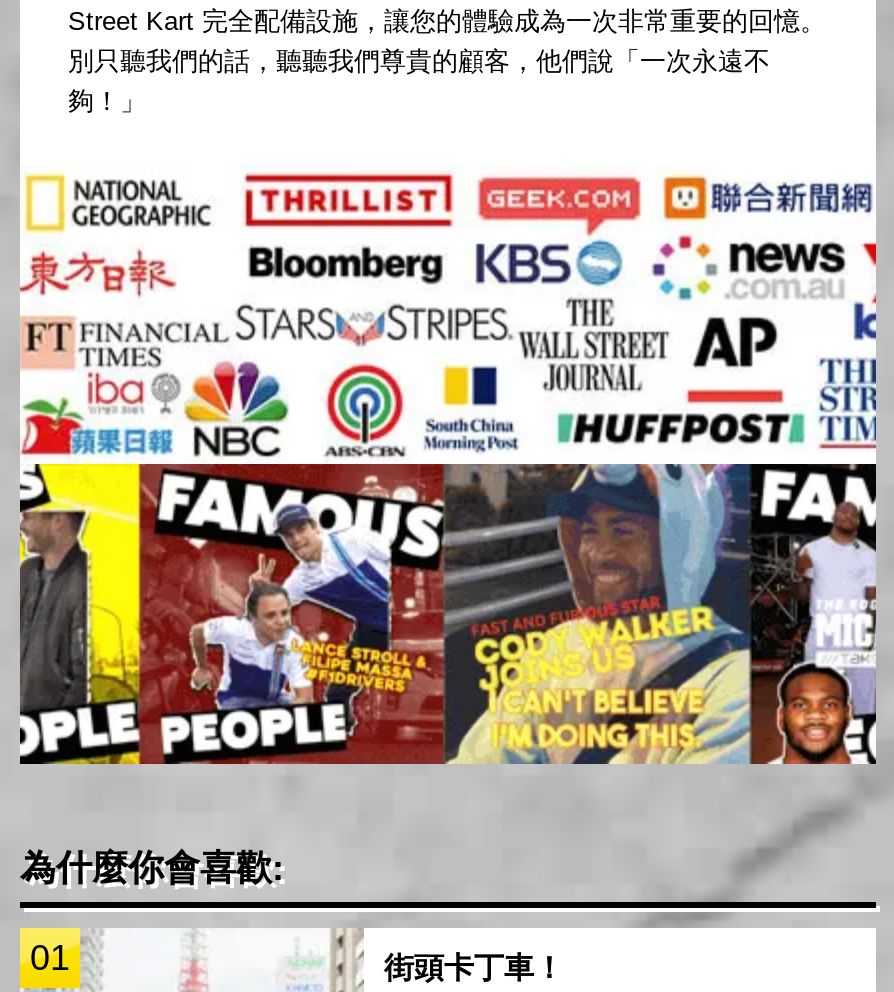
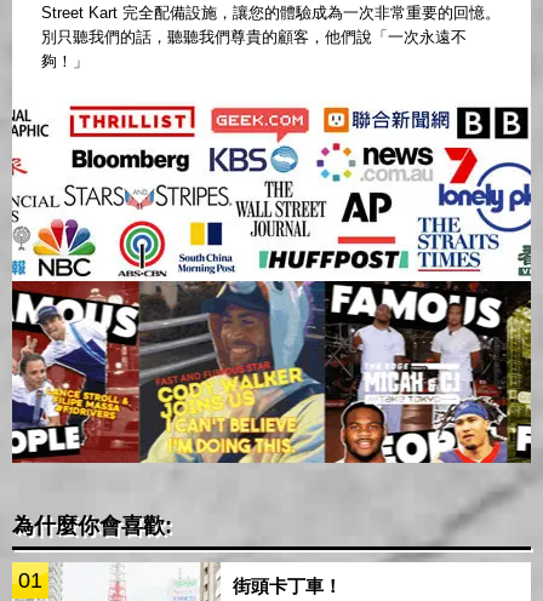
- [image]
+ [image]
